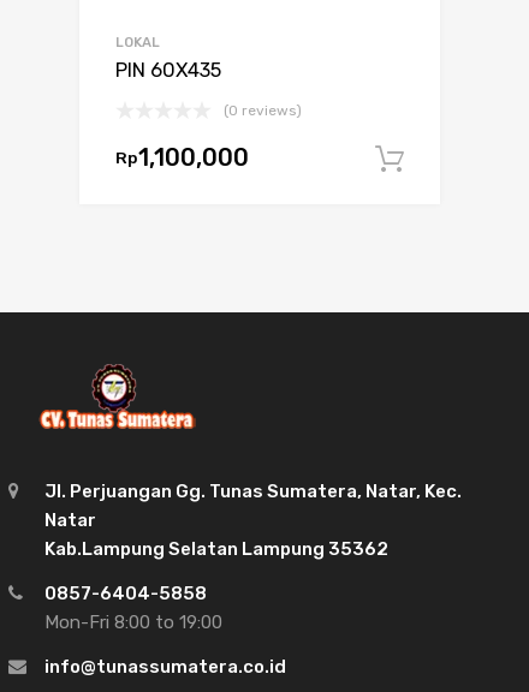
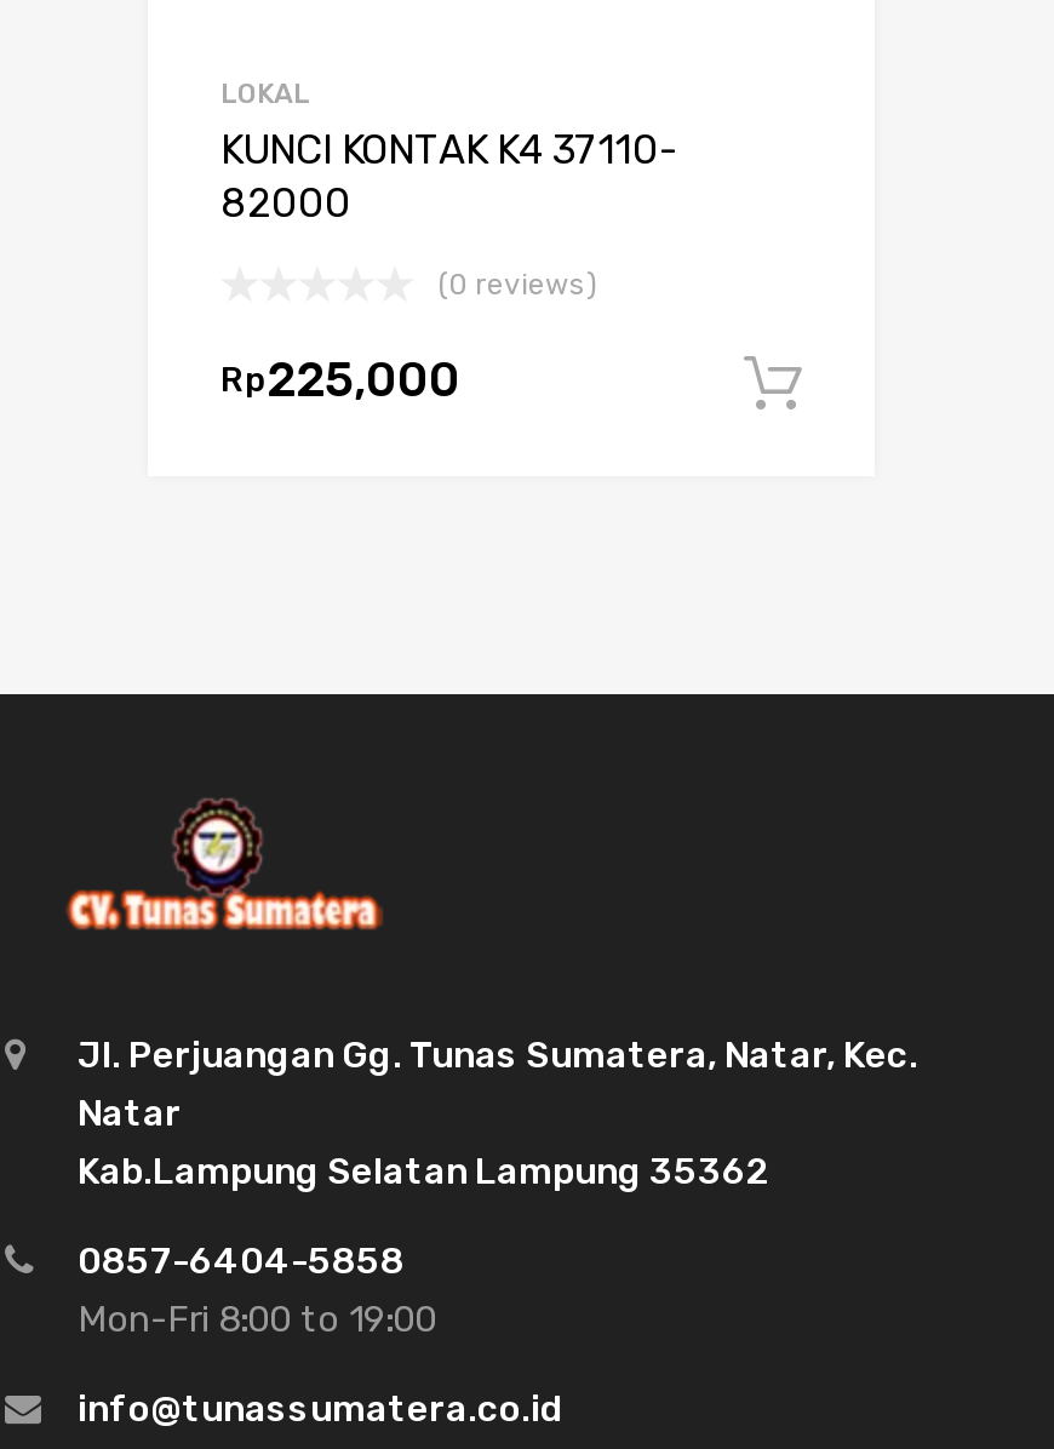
- PIN 60X435
+ KUNCI KONTAK K4 37110-
+ 82000

- Rp1,100,000
+ Rp225,000
